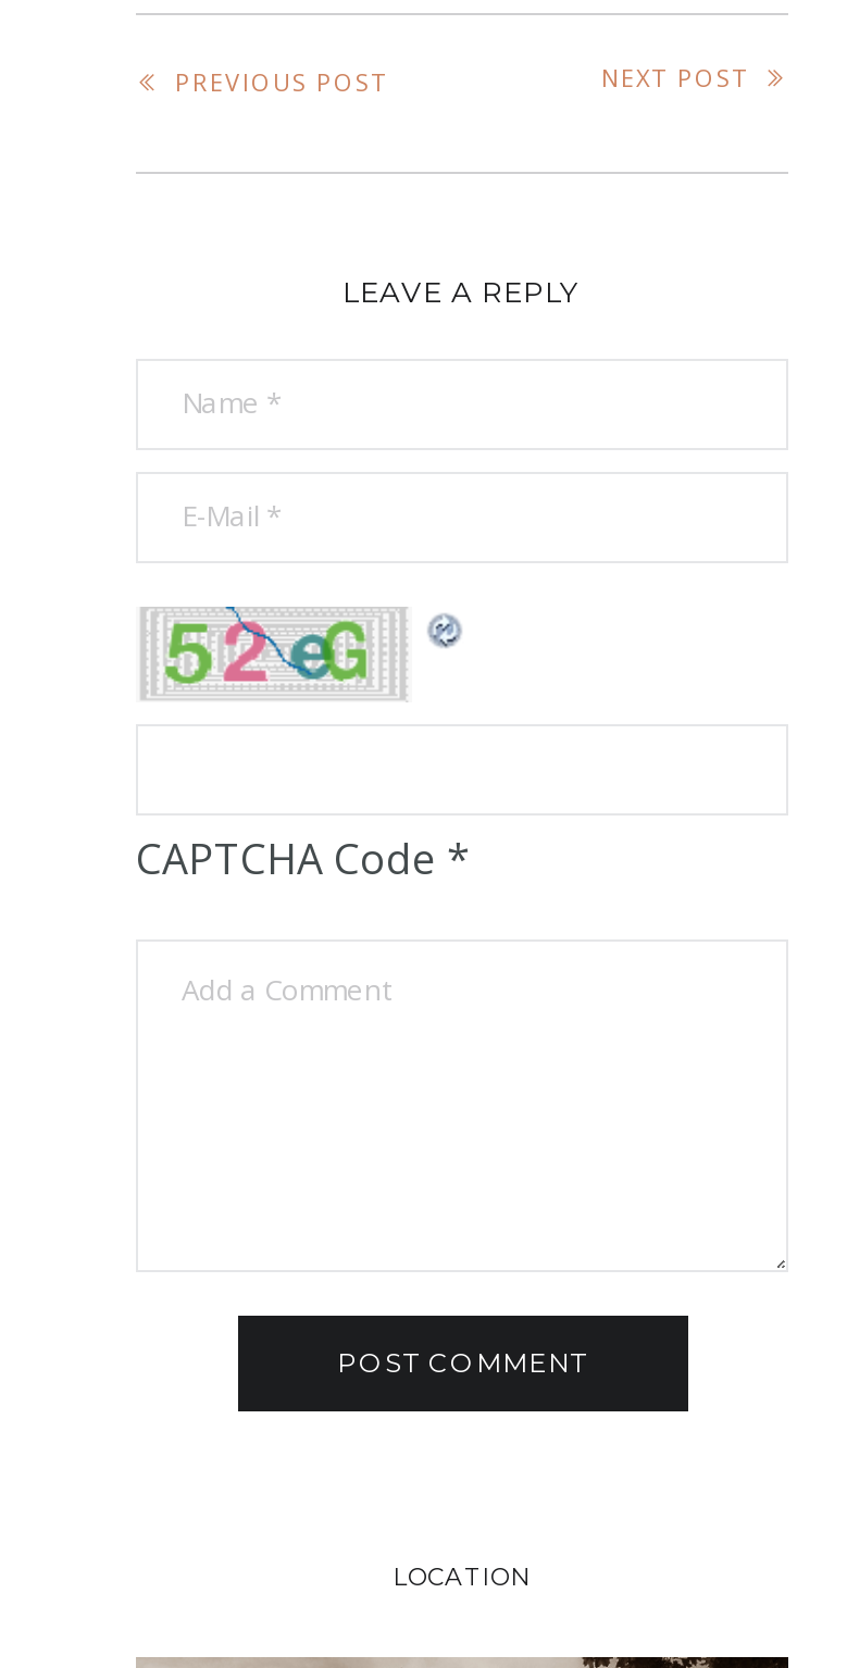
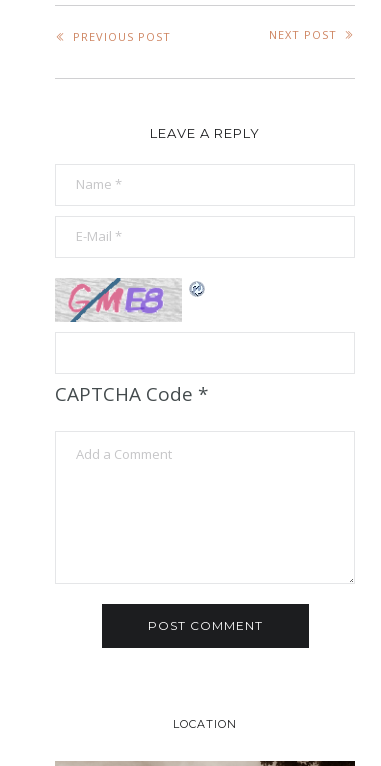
- [image]
+ [image]
